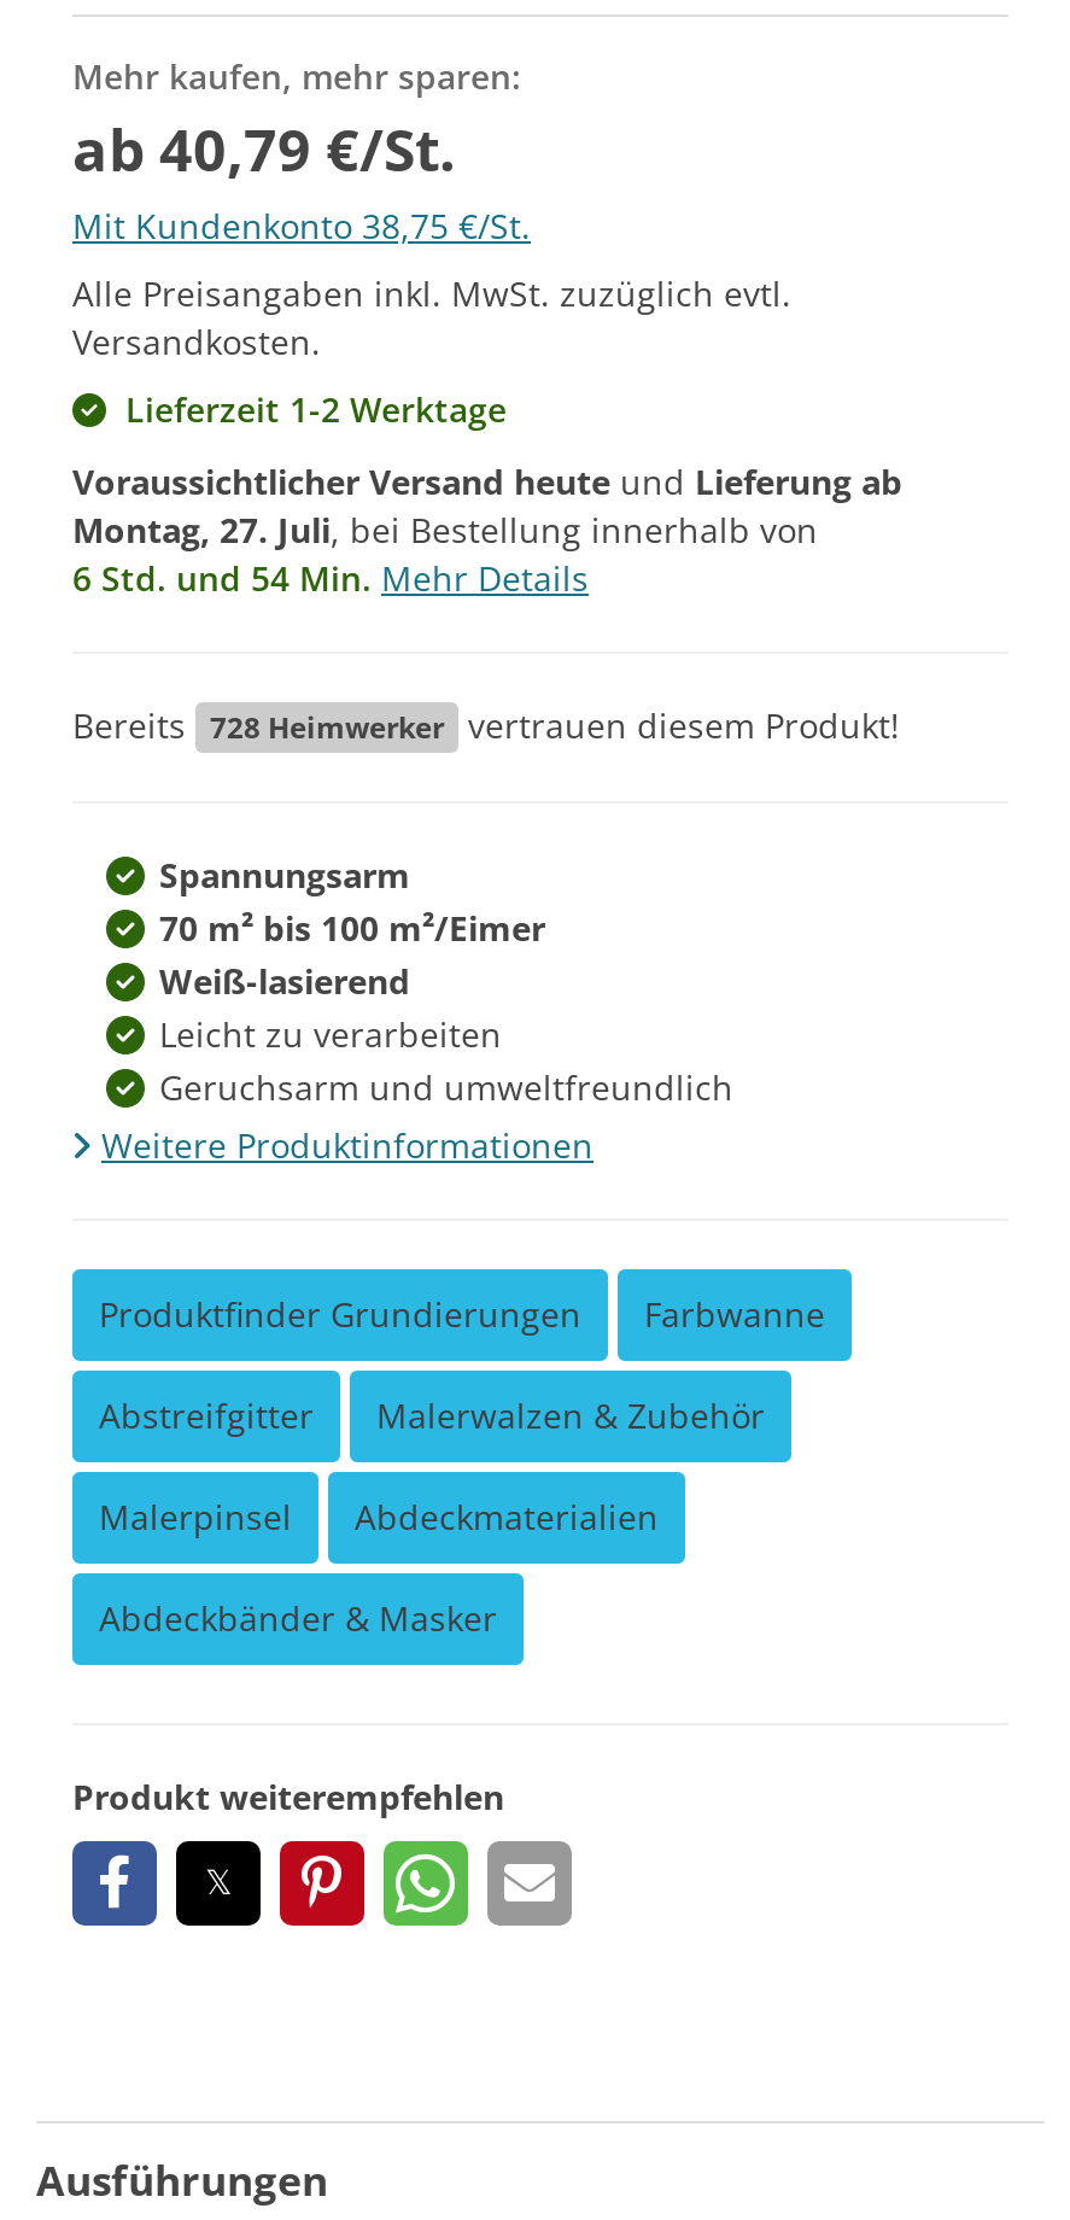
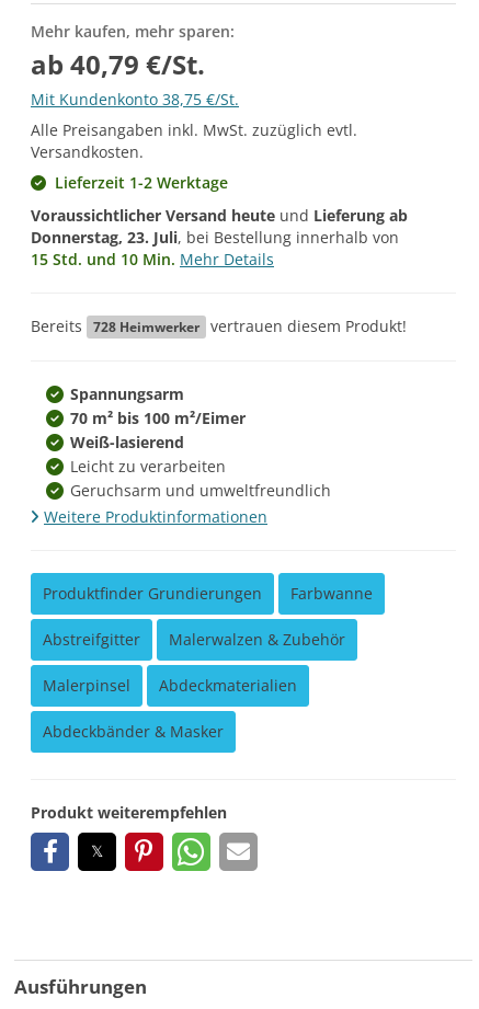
- Montag, 27. Juli, bei Bestellung innerhalb von
+ Donnerstag, 23. Juli, bei Bestellung innerhalb von

- 6 Std. und 54 Min. Mehr Details
+ 15 Std. und 10 Min. Mehr Details
